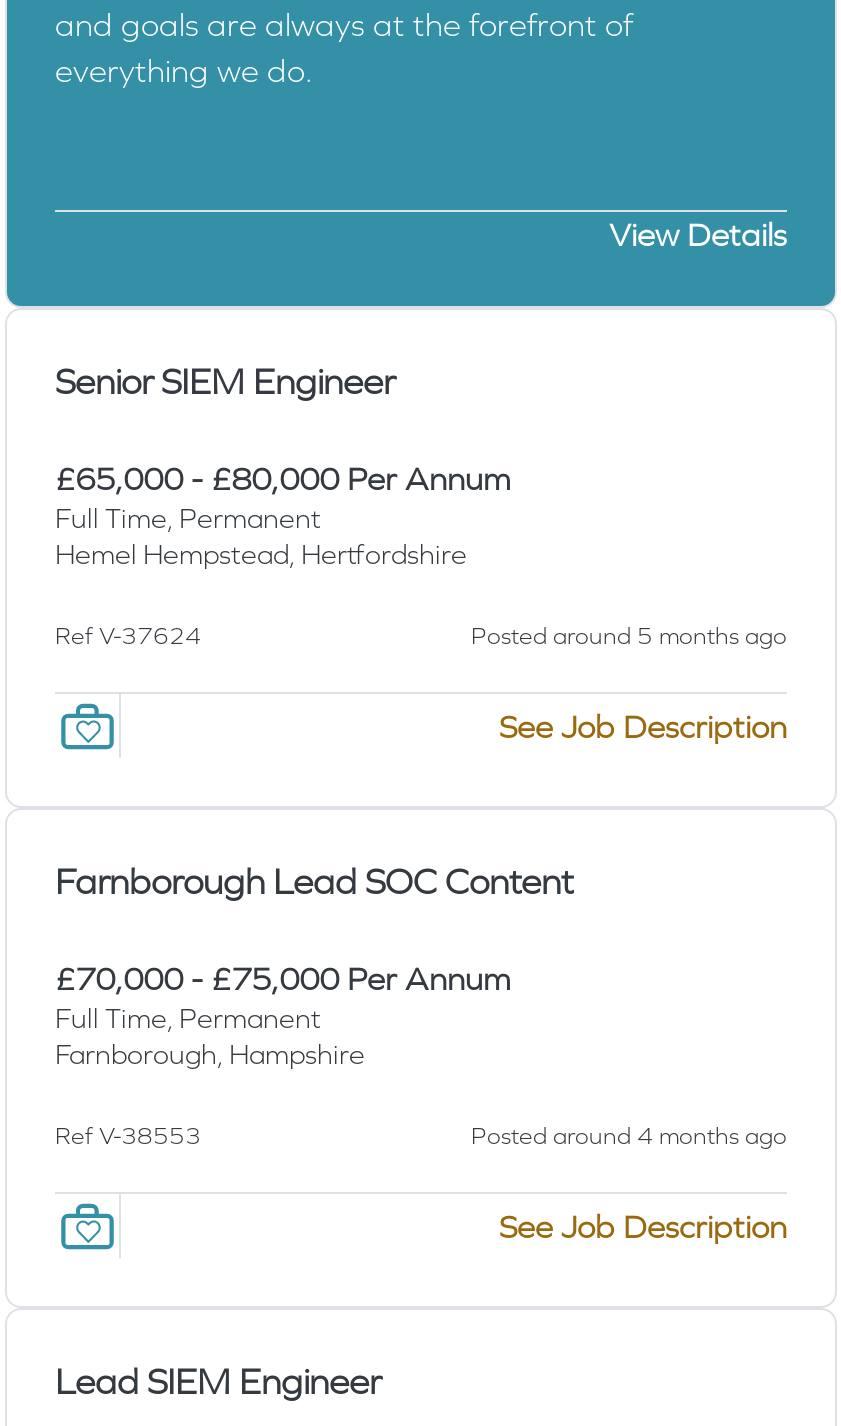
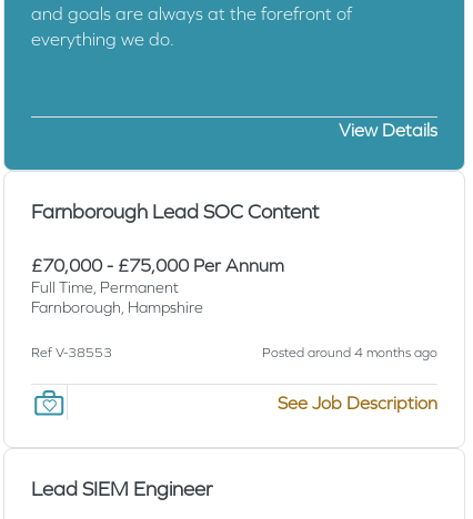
- Senior SIEM Engineer
- £65,000 - £80,000 Per Annum
- Full Time, Permanent
- Hemel Hempstead, Hertfordshire
- Ref V-37624
- Posted around 5 months ago
- See Job Description
